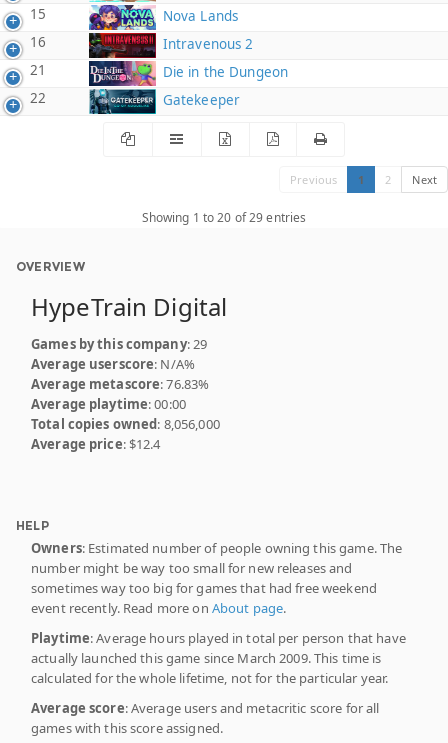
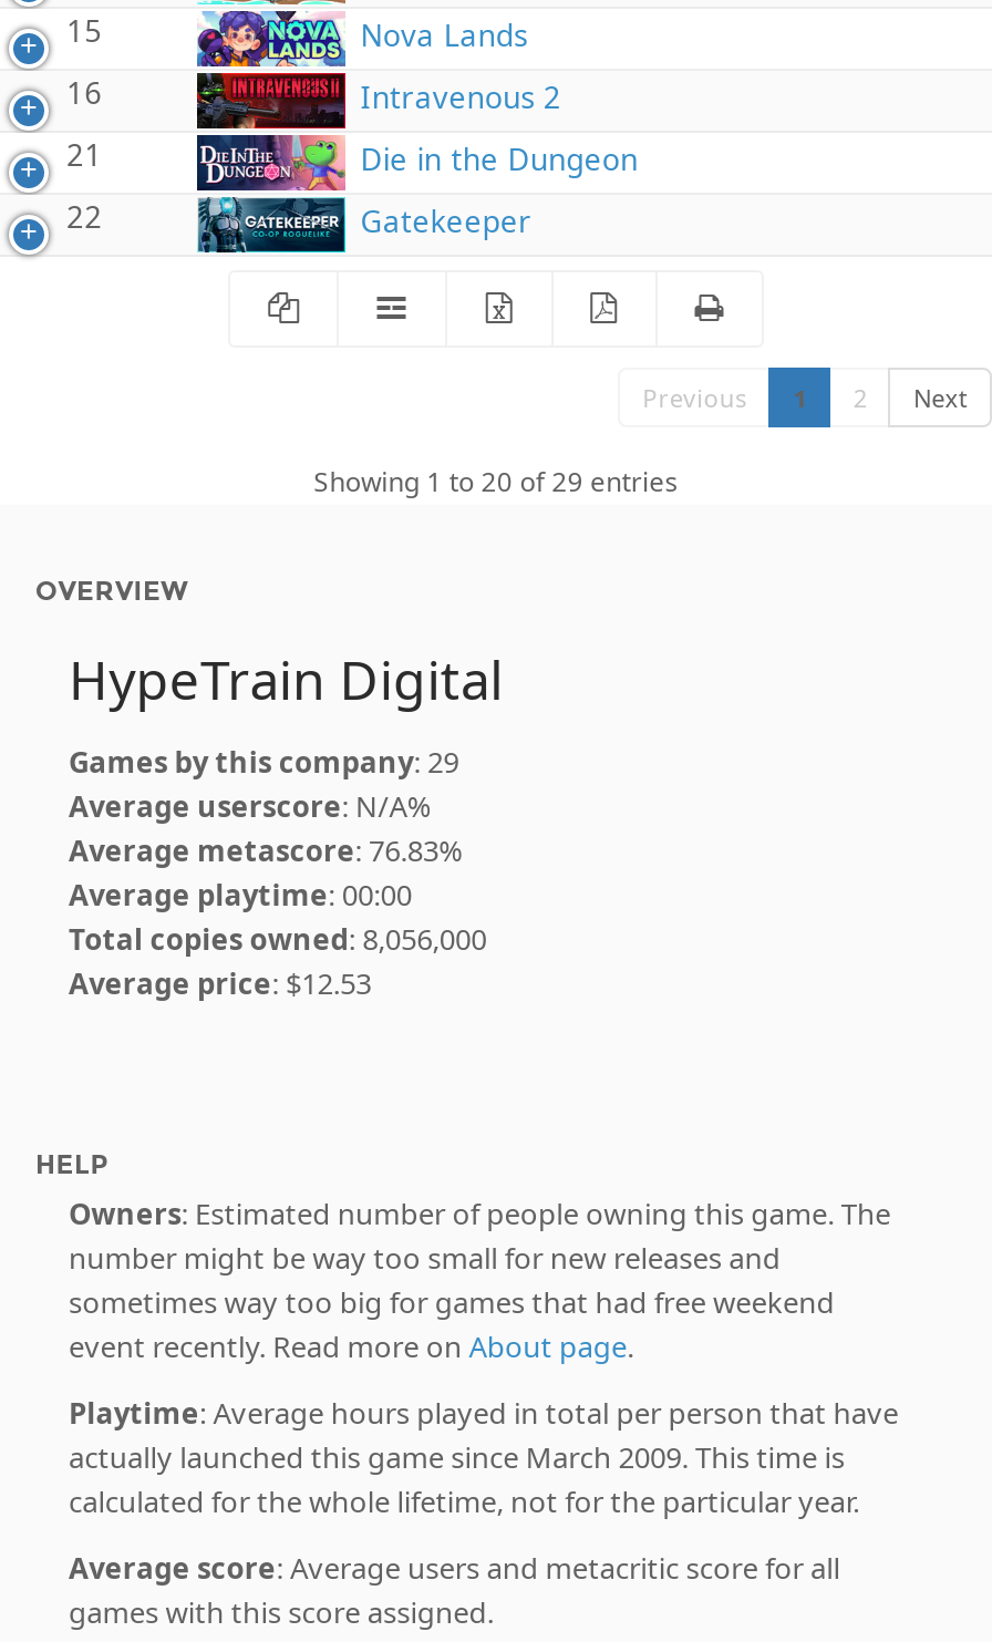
- Average price: $12.4
+ Average price: $12.53
